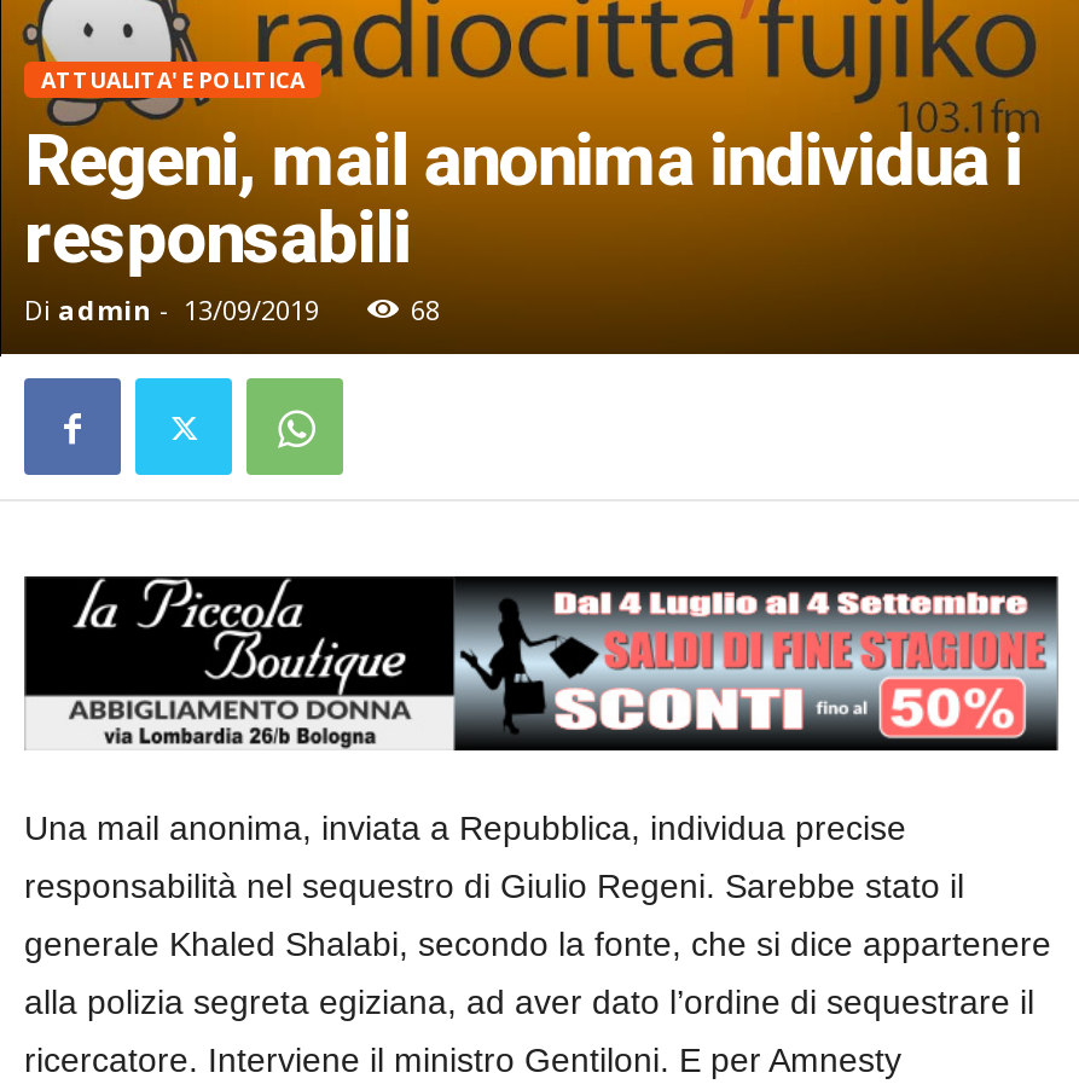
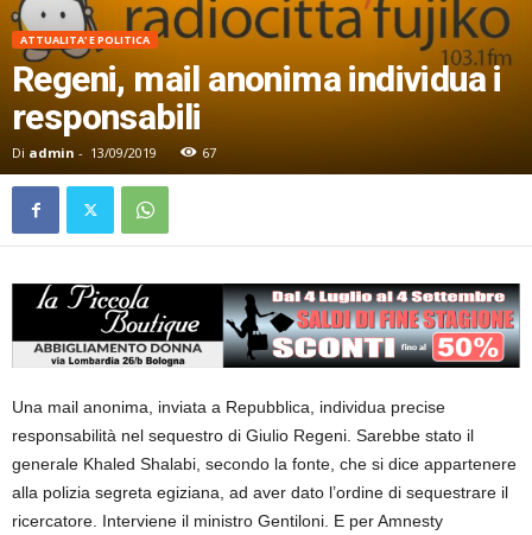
- 68
+ 67
